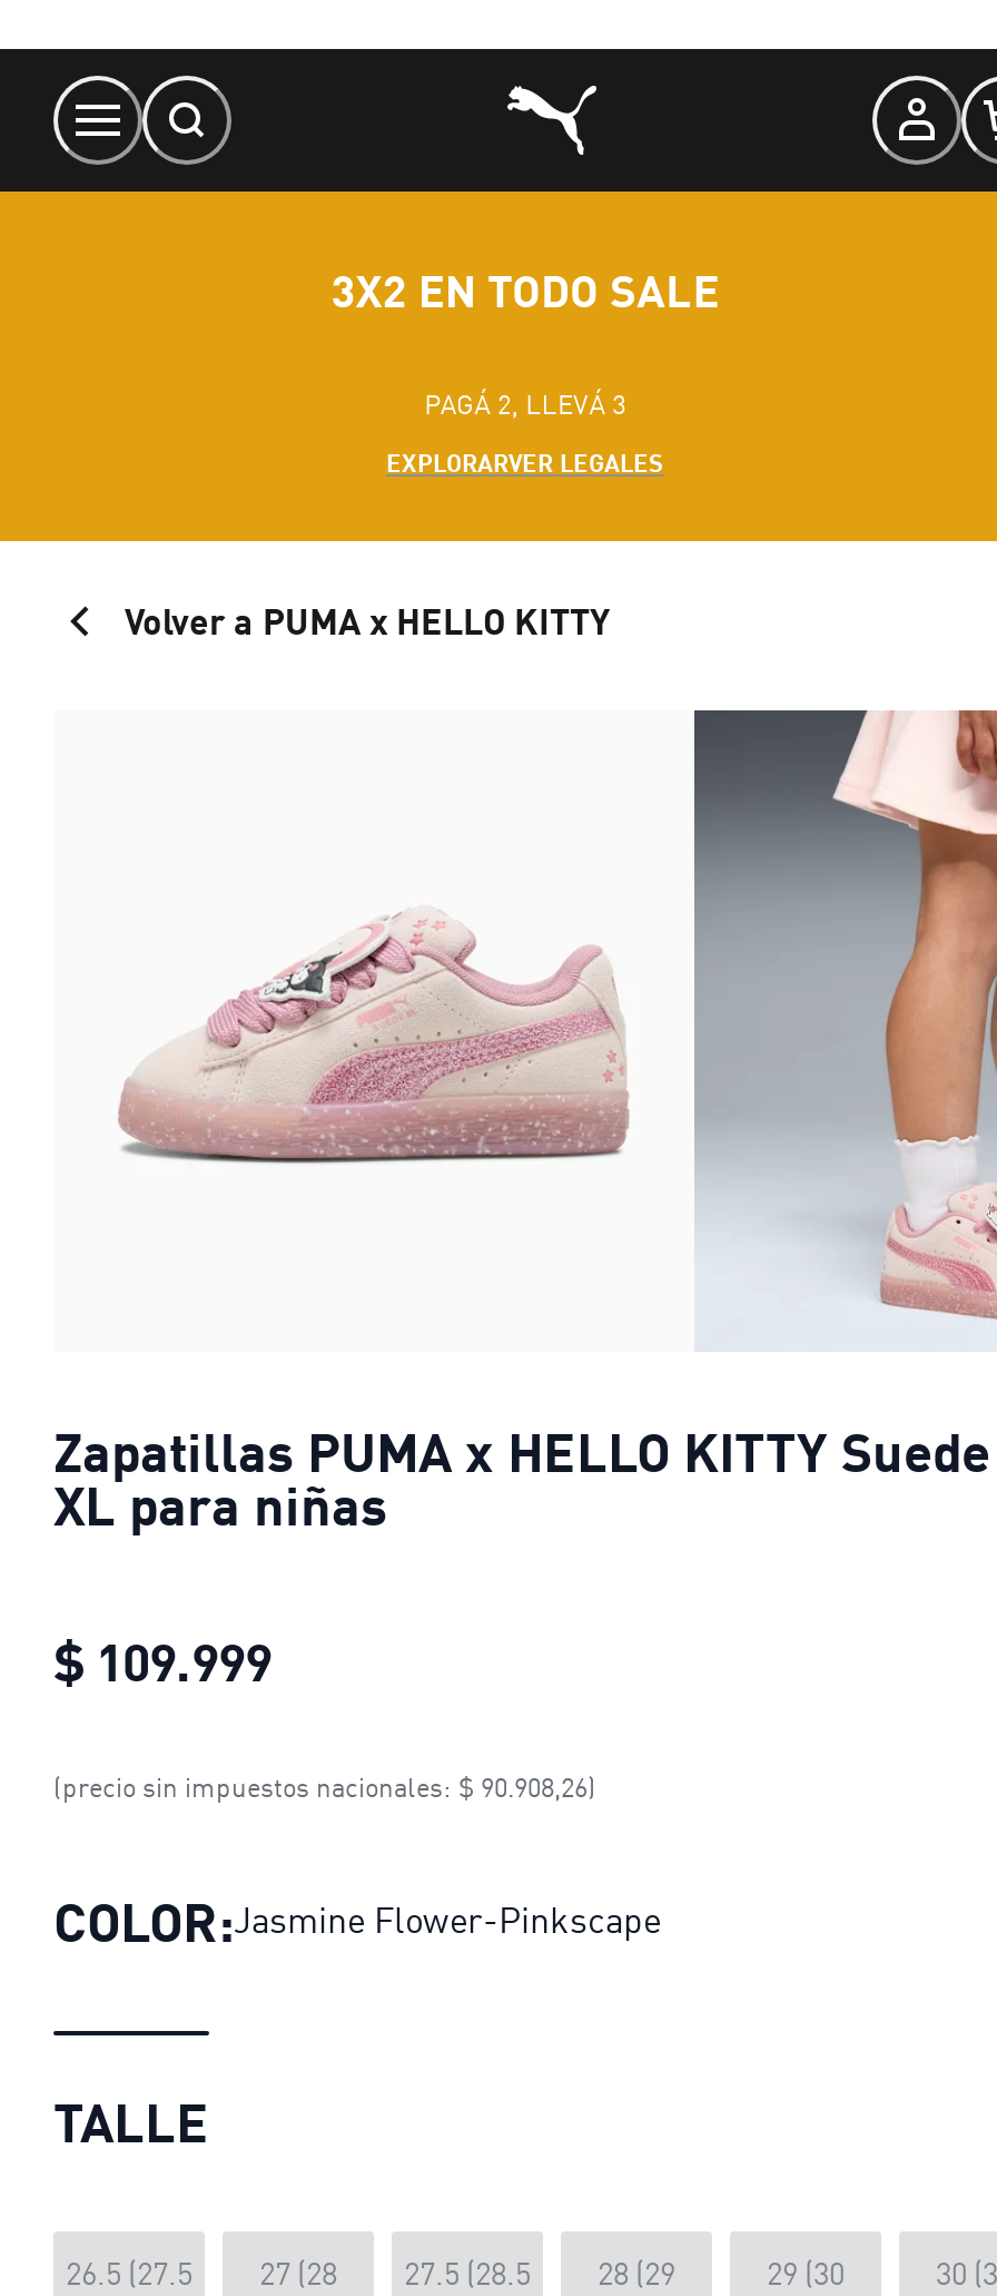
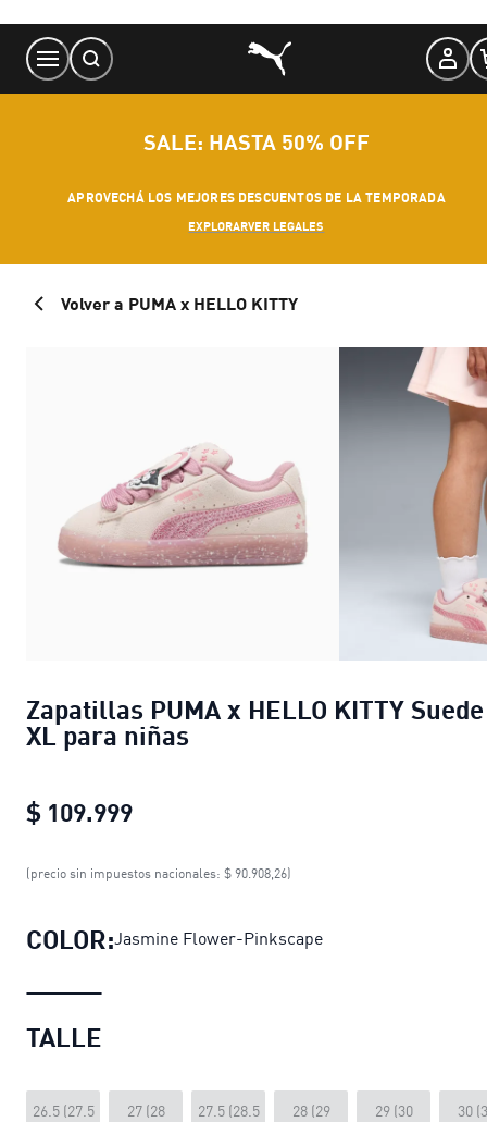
- 3X2 EN TODO SALE
+ SALE: HASTA 50% OFF

- PAGÁ 2, LLEVÁ 3
+ APROVECHÁ LOS MEJORES DESCUENTOS DE LA TEMPORADA
